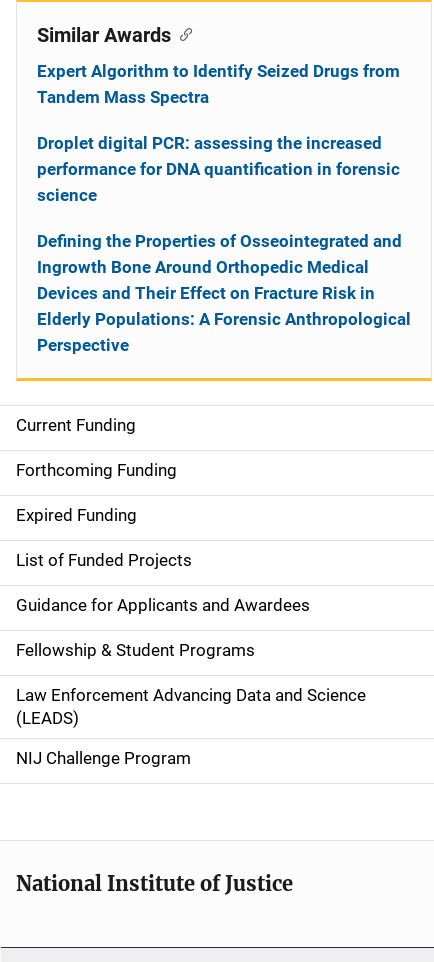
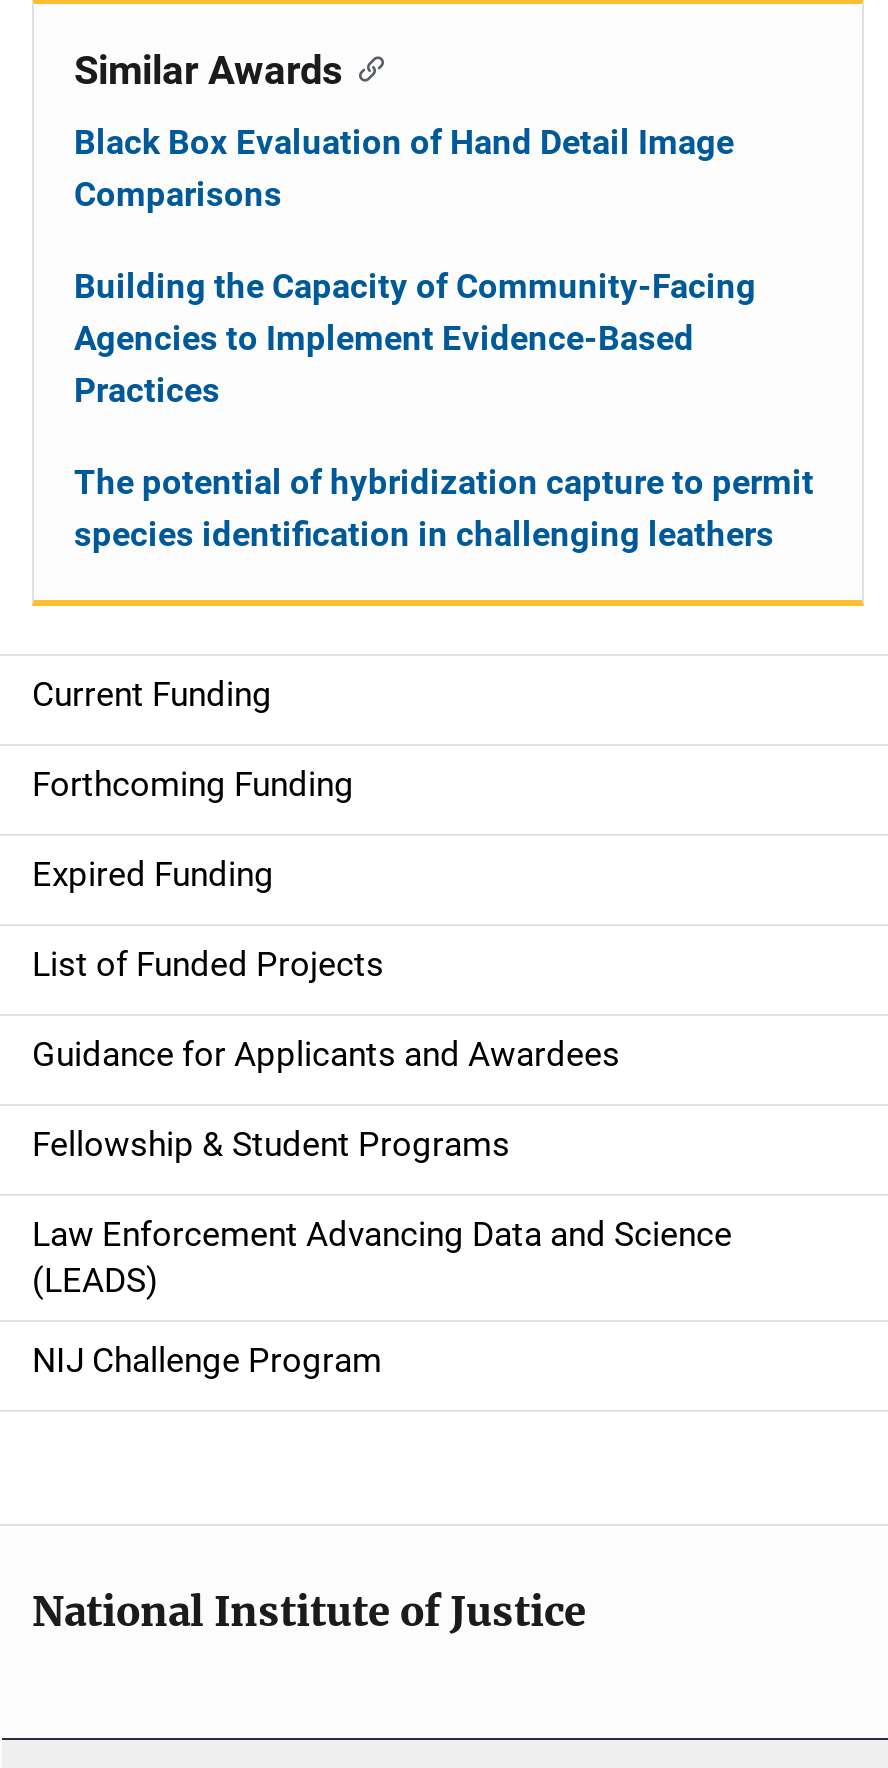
- Expert Algorithm to Identify Seized Drugs from
- Tandem Mass Spectra
+ Black Box Evaluation of Hand Detail Image
+ Comparisons

- Droplet digital PCR: assessing the increased
- performance for DNA quantification in forensic
- science
+ Building the Capacity of Community-Facing
+ Agencies to Implement Evidence-Based
+ Practices

- Defining the Properties of Osseointegrated and
- Ingrowth Bone Around Orthopedic Medical
- Devices and Their Effect on Fracture Risk in
- Elderly Populations: A Forensic Anthropological
- Perspective
+ The potential of hybridization capture to permit
+ species identification in challenging leathers
